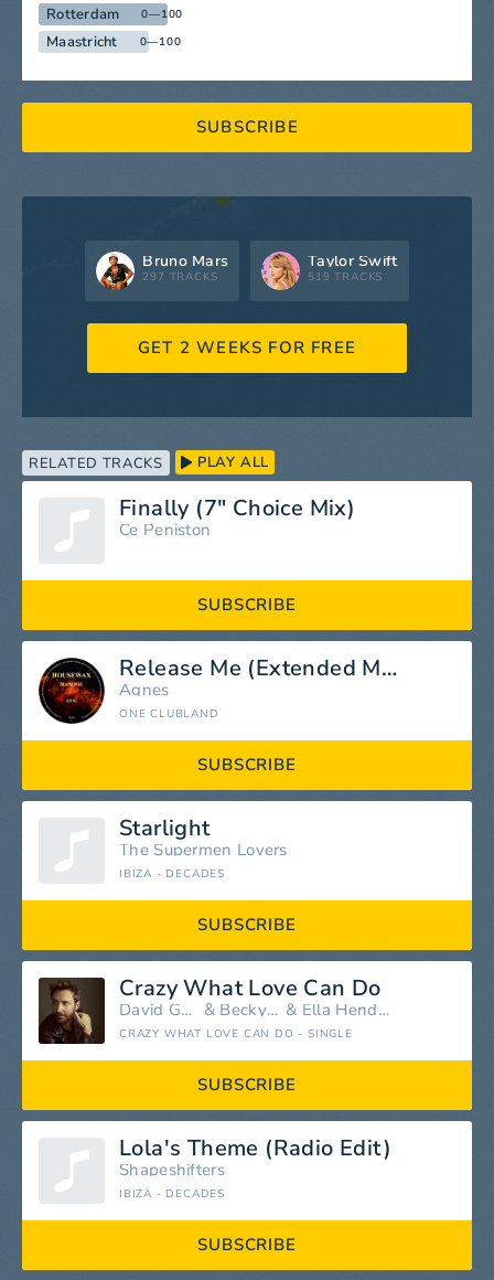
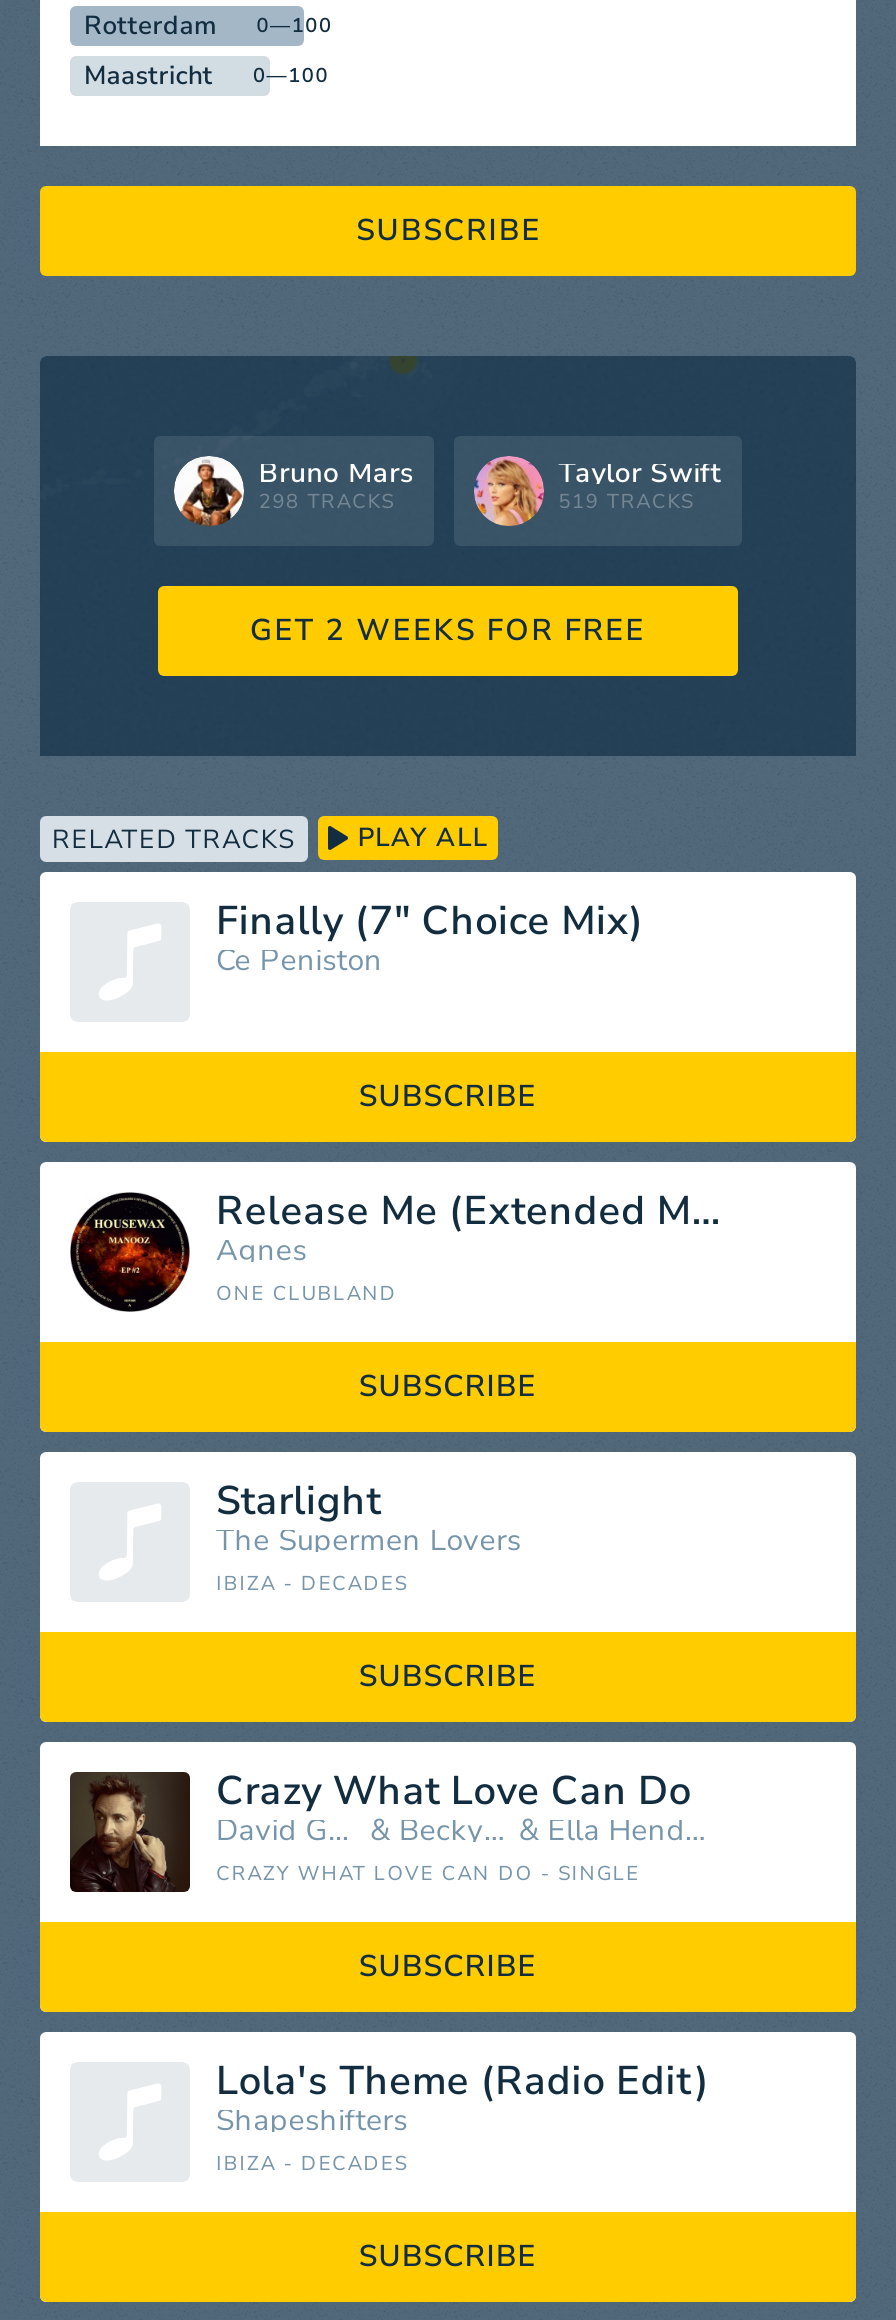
- 297 TRACKS
+ 298 TRACKS
